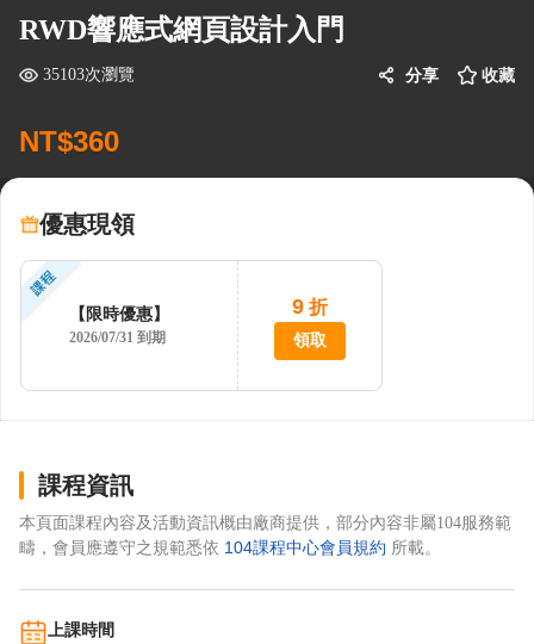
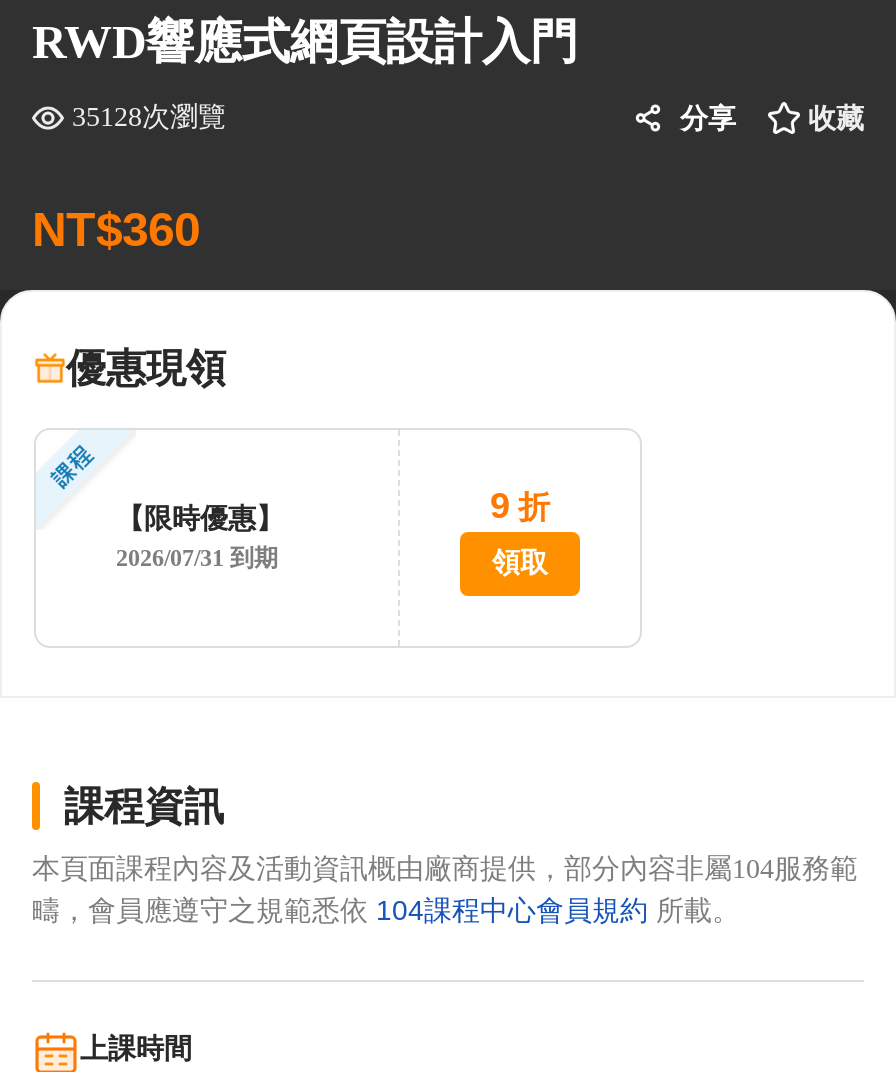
- 35103次瀏覽
+ 35128次瀏覽
